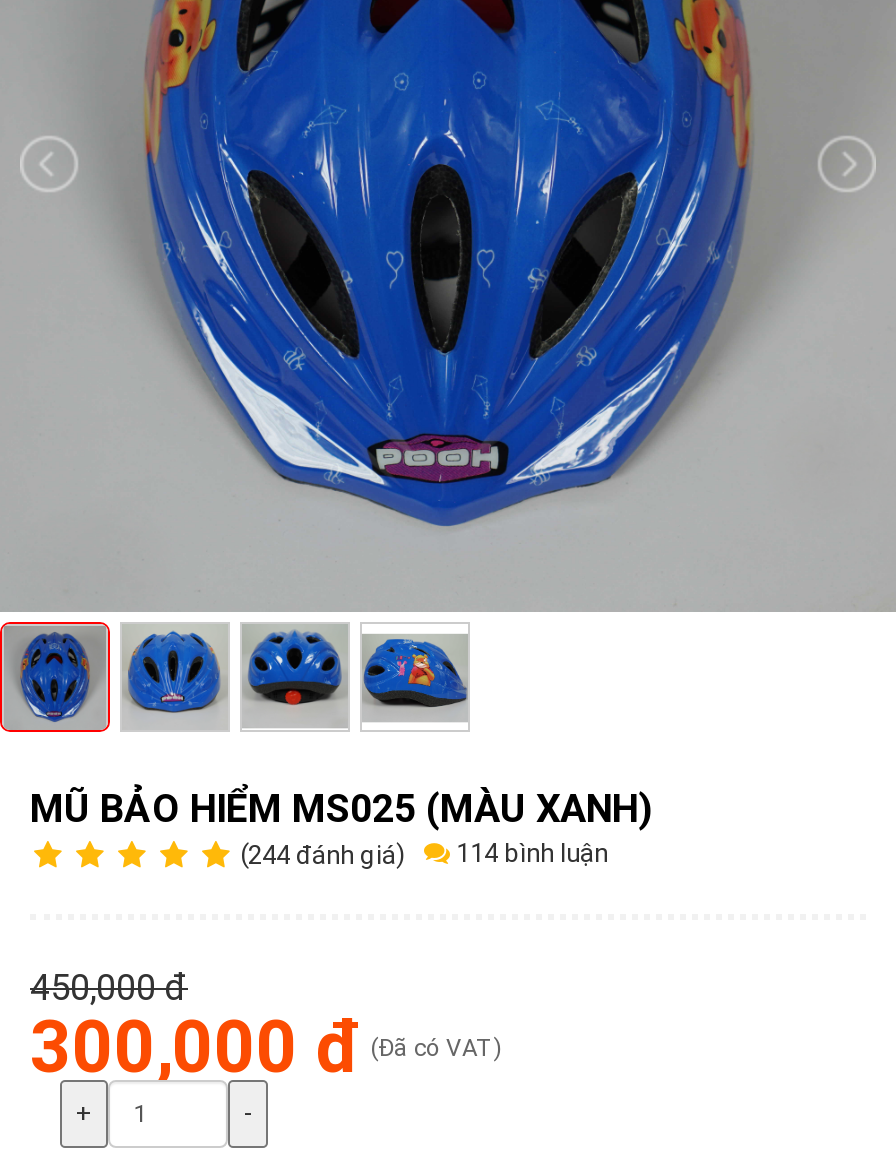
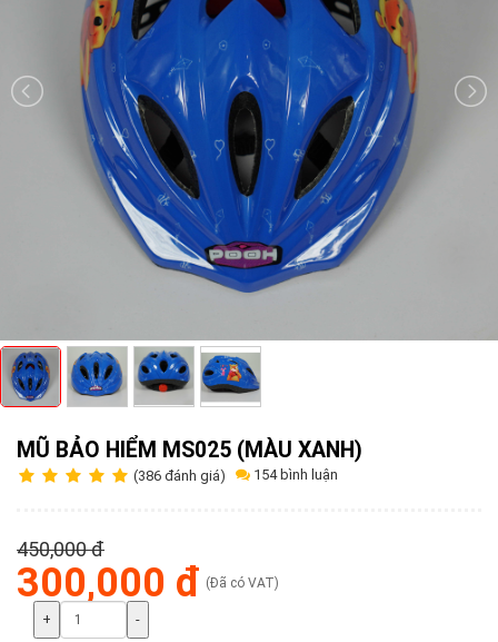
- (244 đánh giá)
+ (386 đánh giá)

- 114 bình luận
+ 154 bình luận
